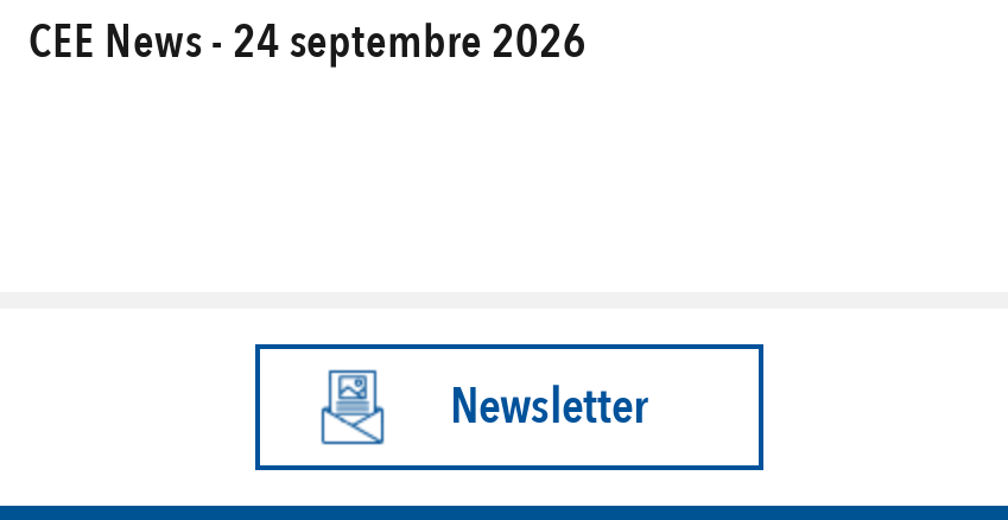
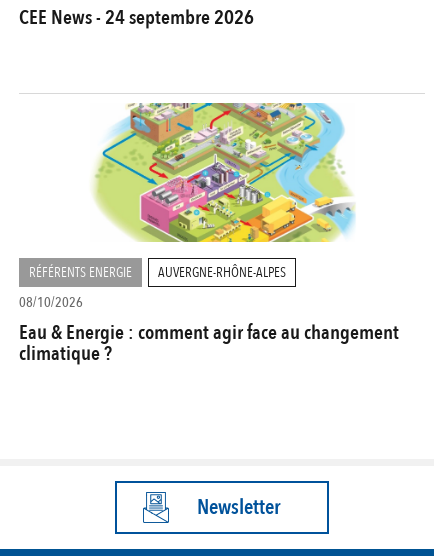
+ [image]
+ RÉFÉRENTS ENERGIE
+ AUVERGNE-RHÔNE-ALPES
+ 08/10/2026
+ Eau & Energie : comment agir face au changement
+ climatique ?
